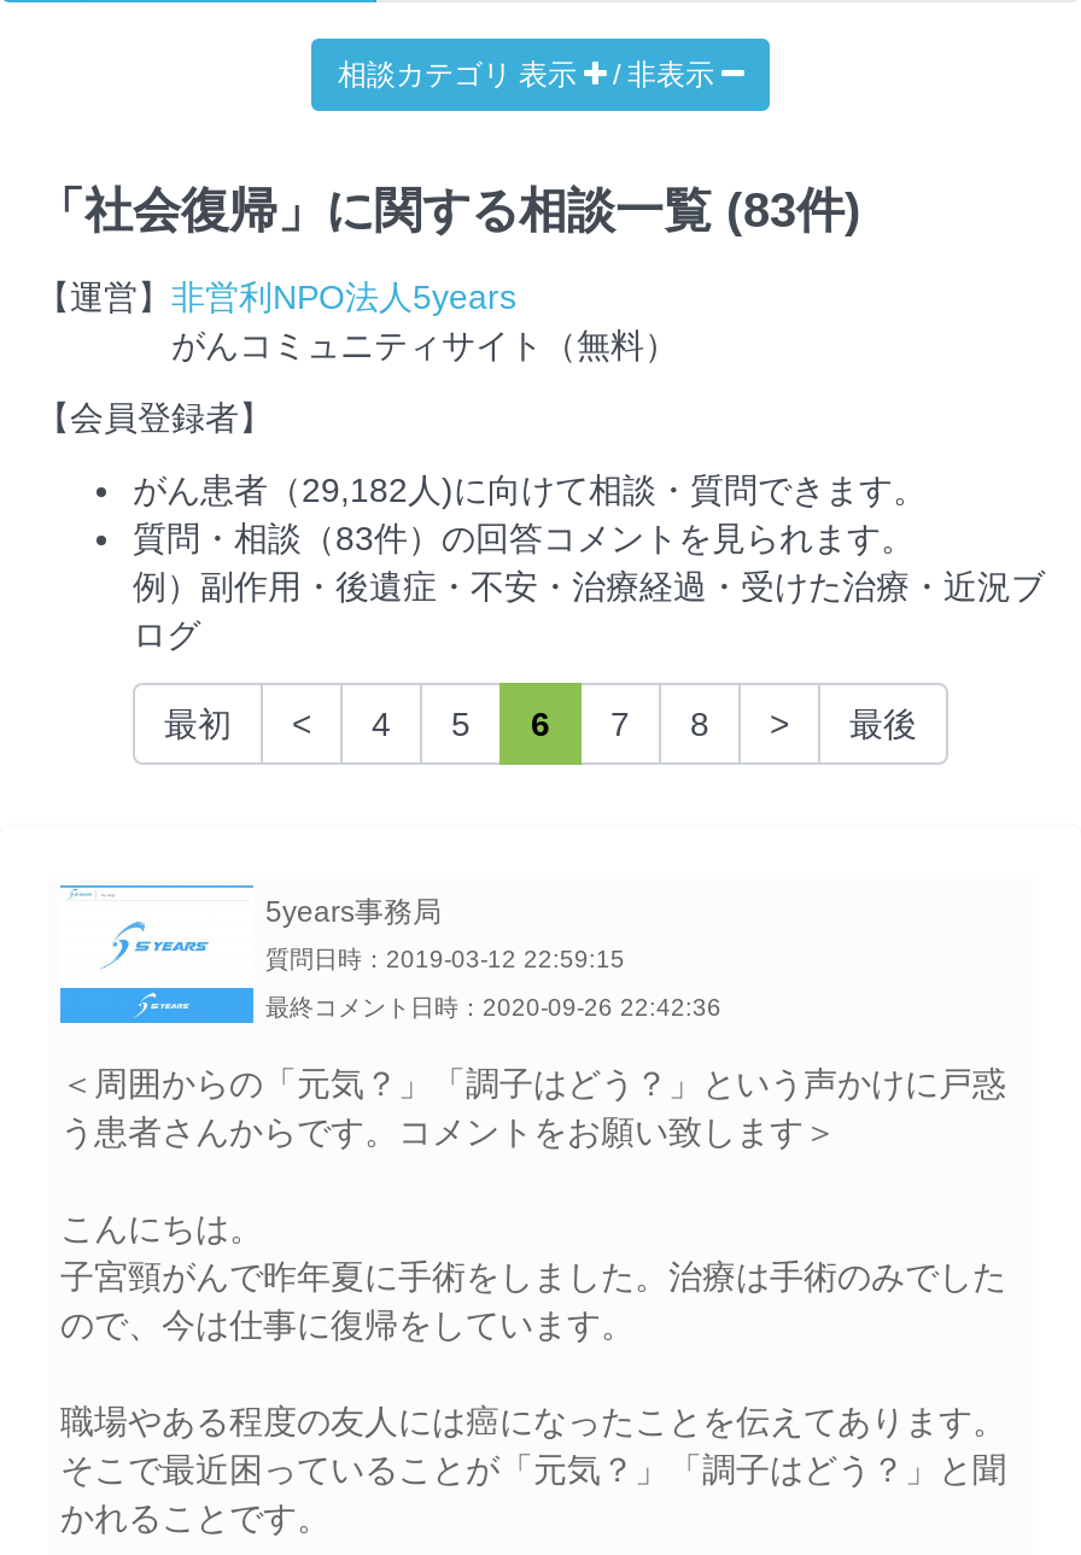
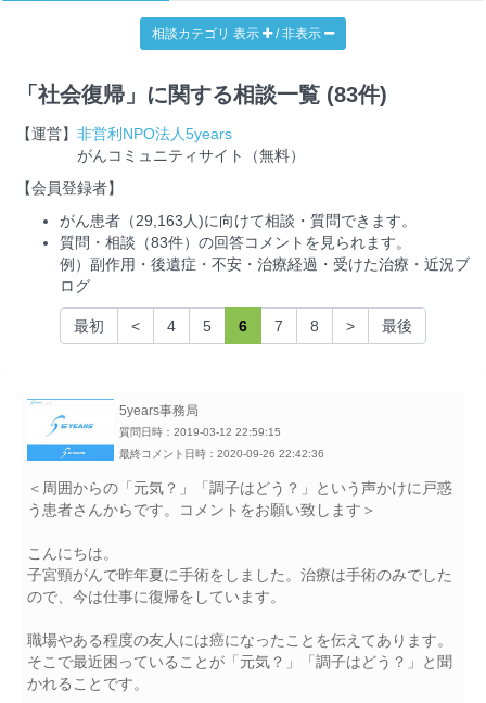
- がん患者（29,182人)に向けて相談・質問できます。
+ がん患者（29,163人)に向けて相談・質問できます。
